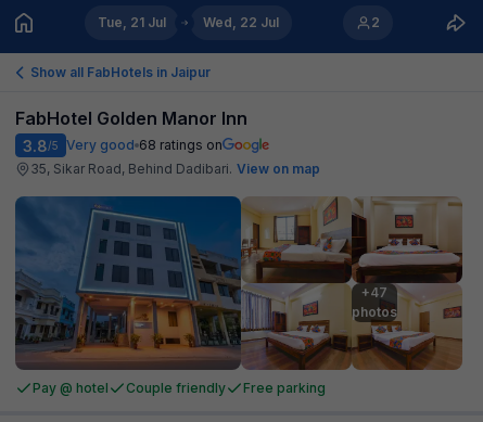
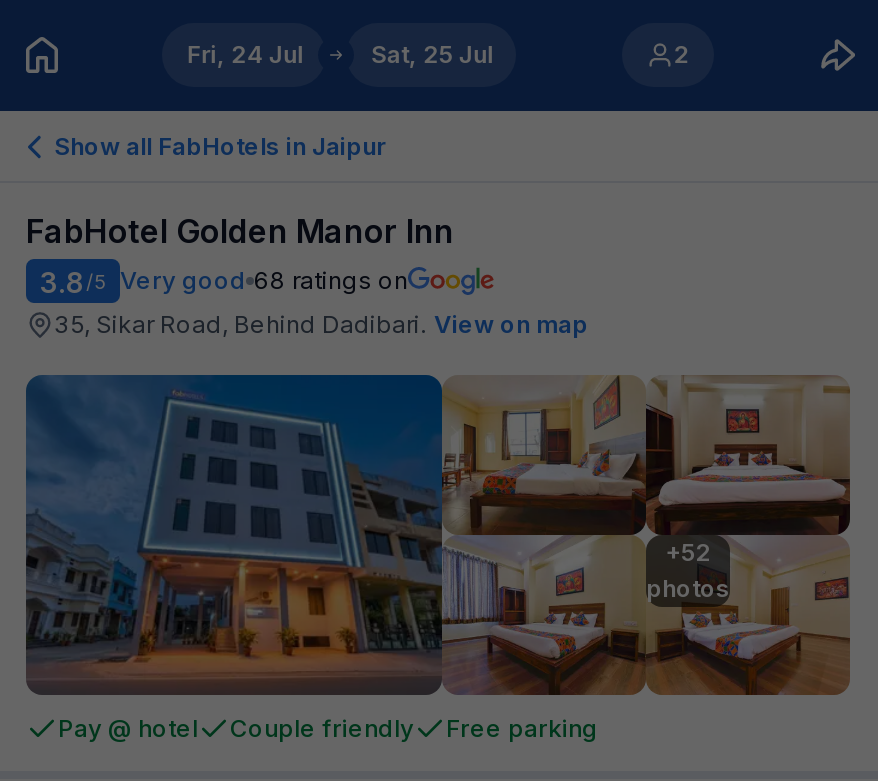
- Tue, 21 Jul
+ Fri, 24 Jul

- Wed, 22 Jul
+ Sat, 25 Jul

- +47
+ +52
